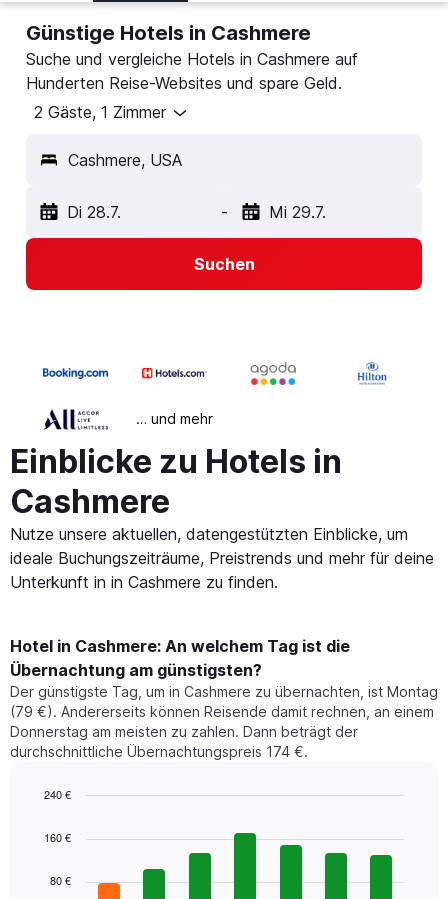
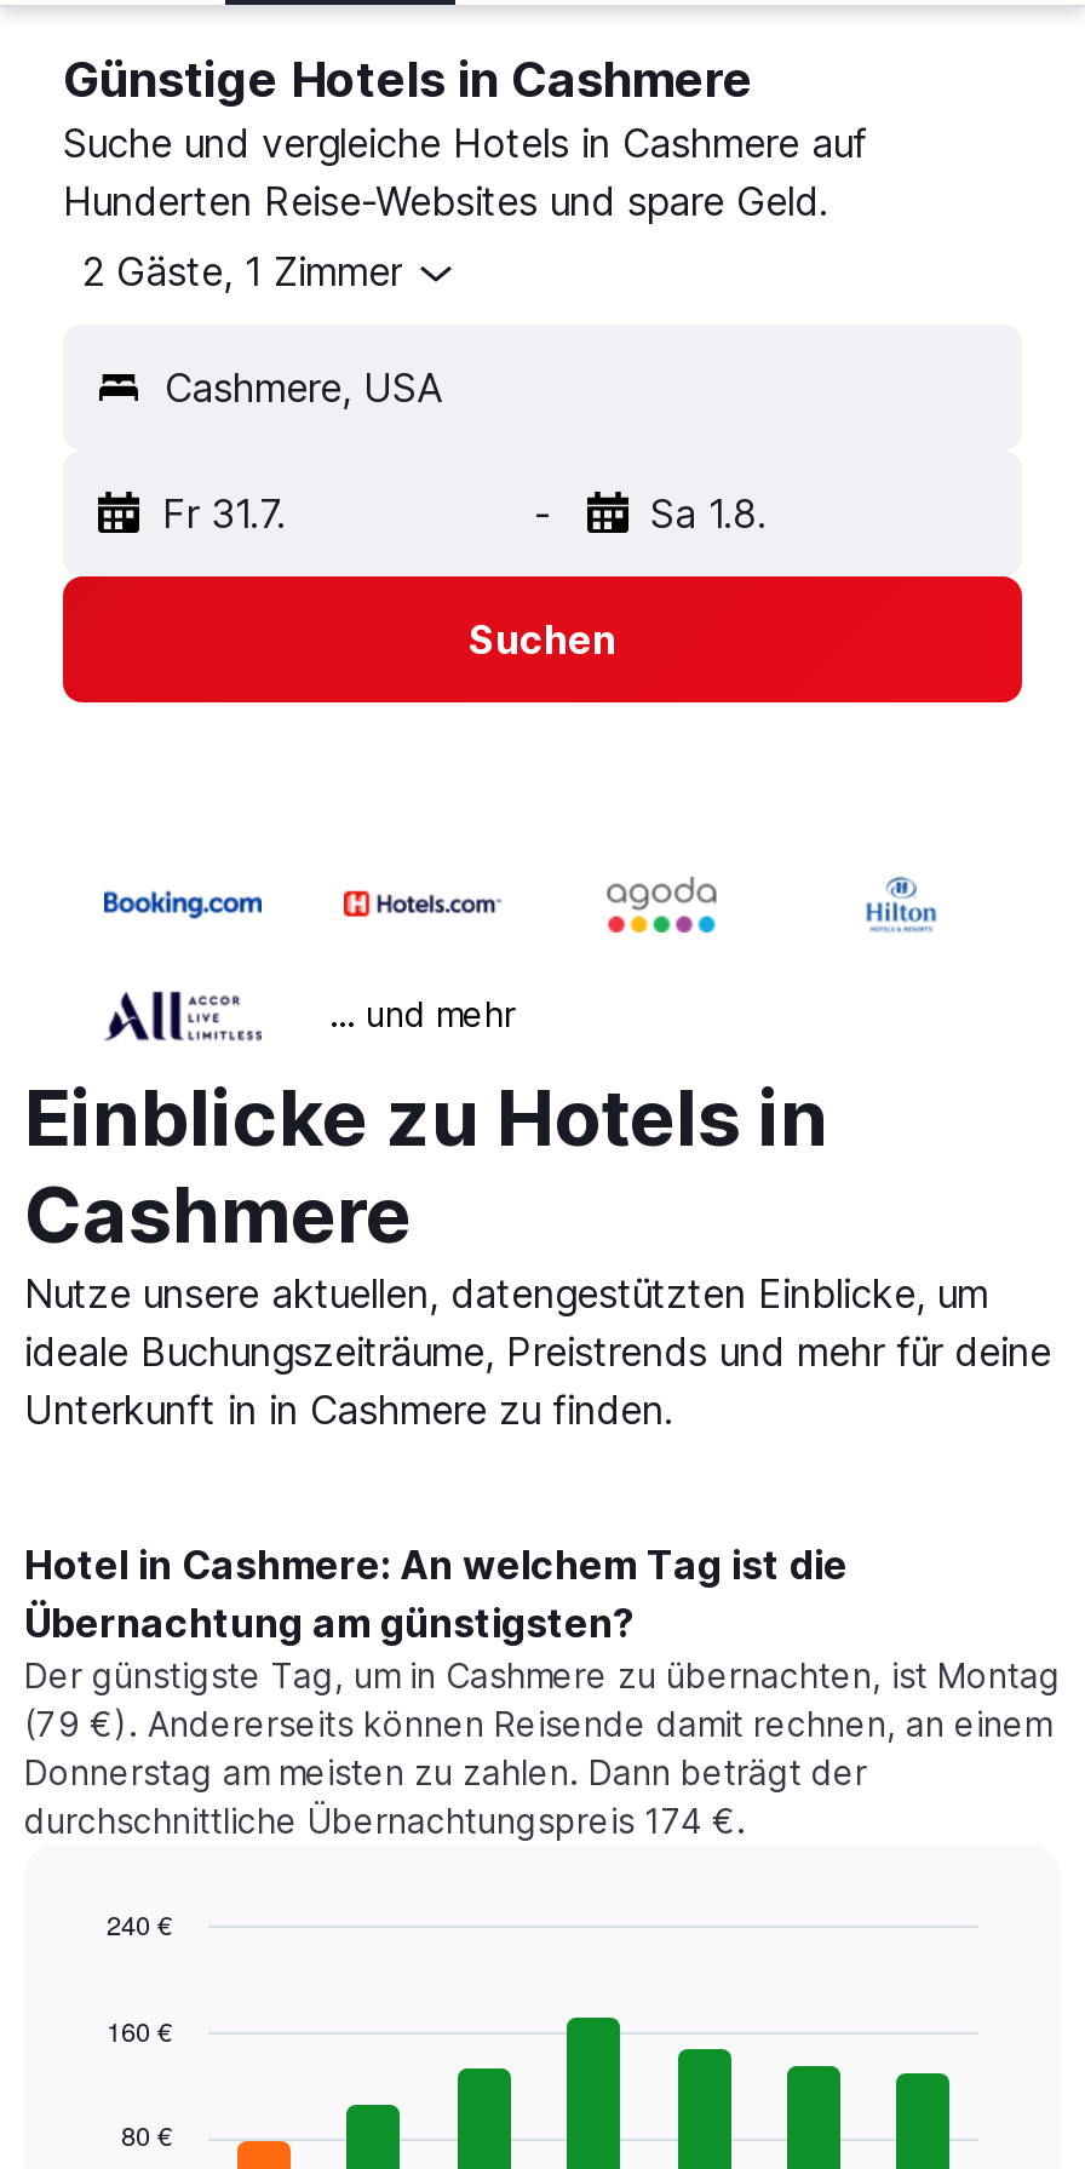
- Di 28.7.
+ Fr 31.7.

- Mi 29.7.
+ Sa 1.8.
